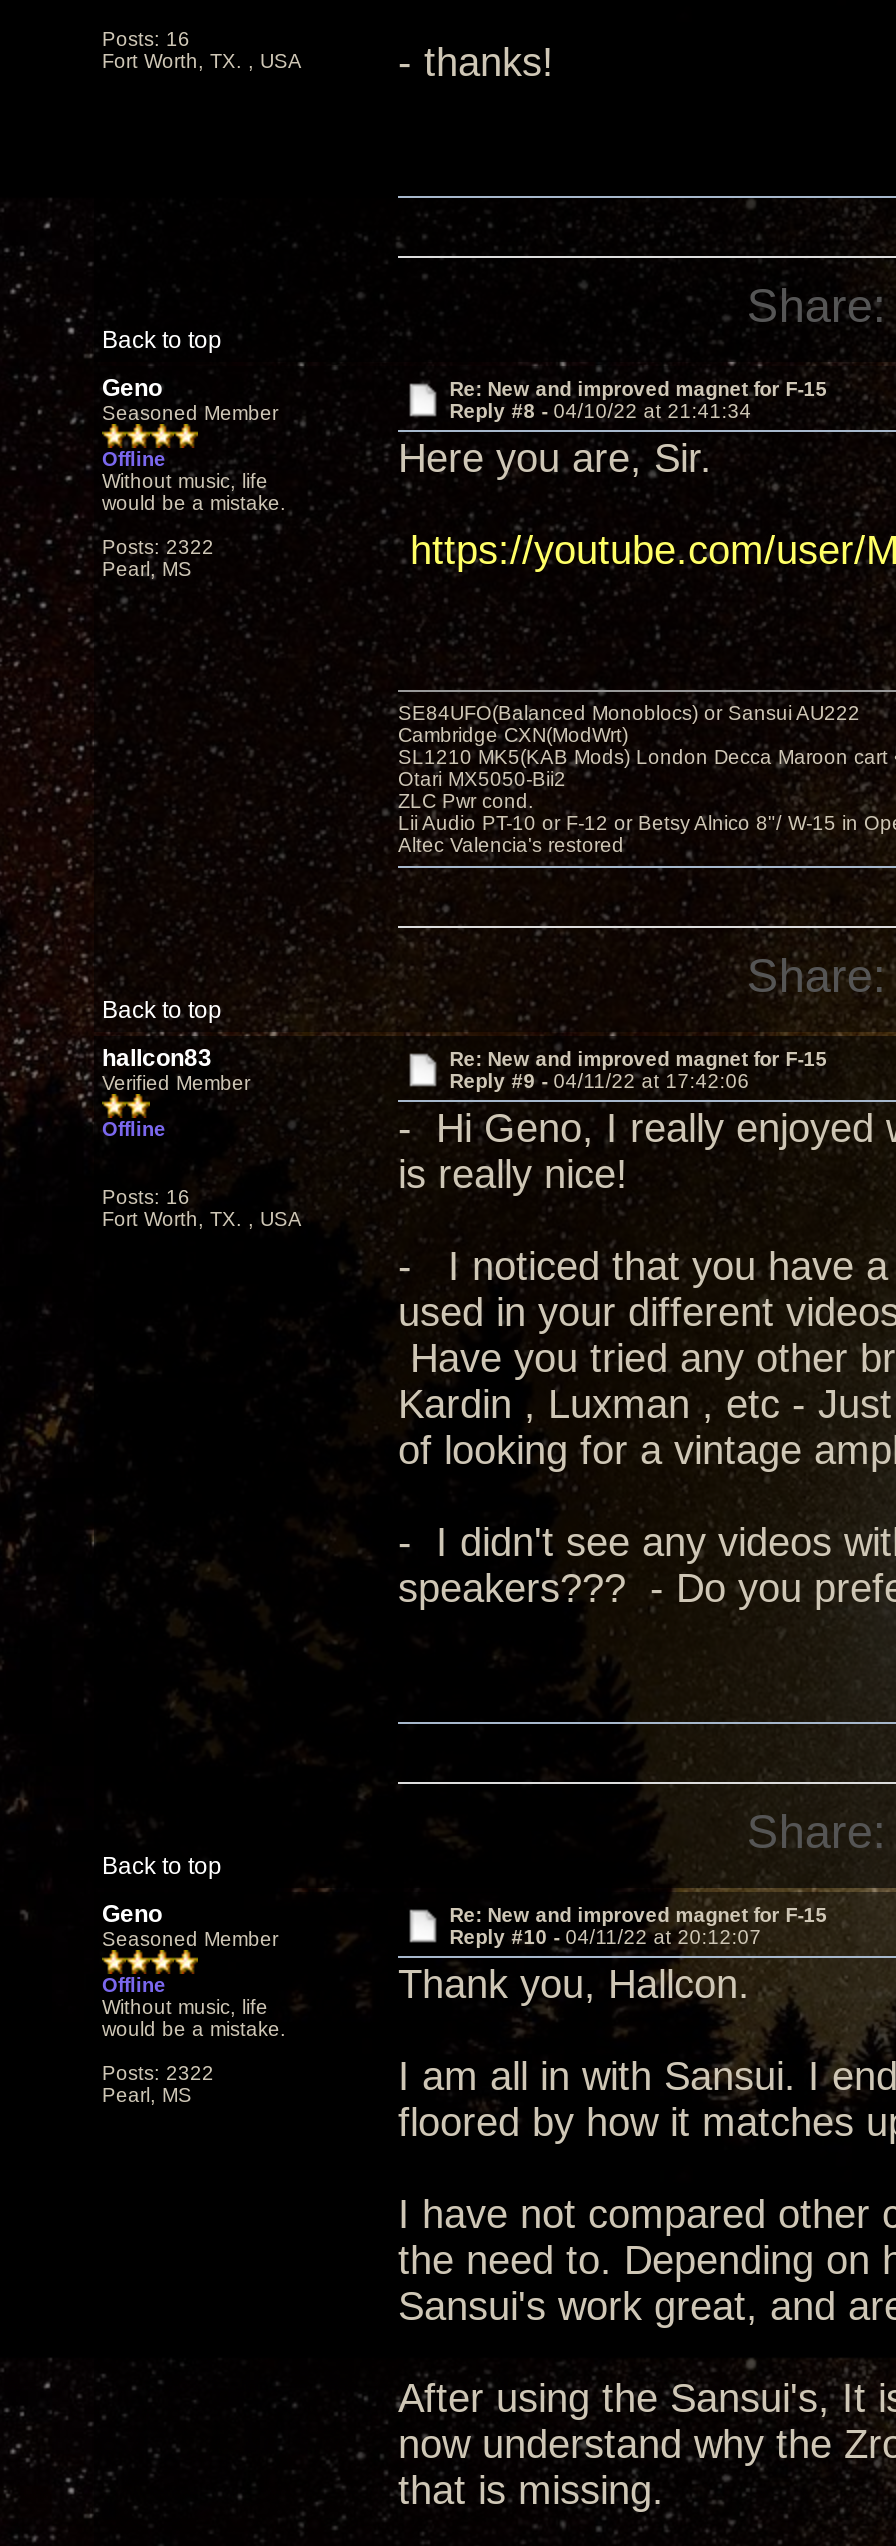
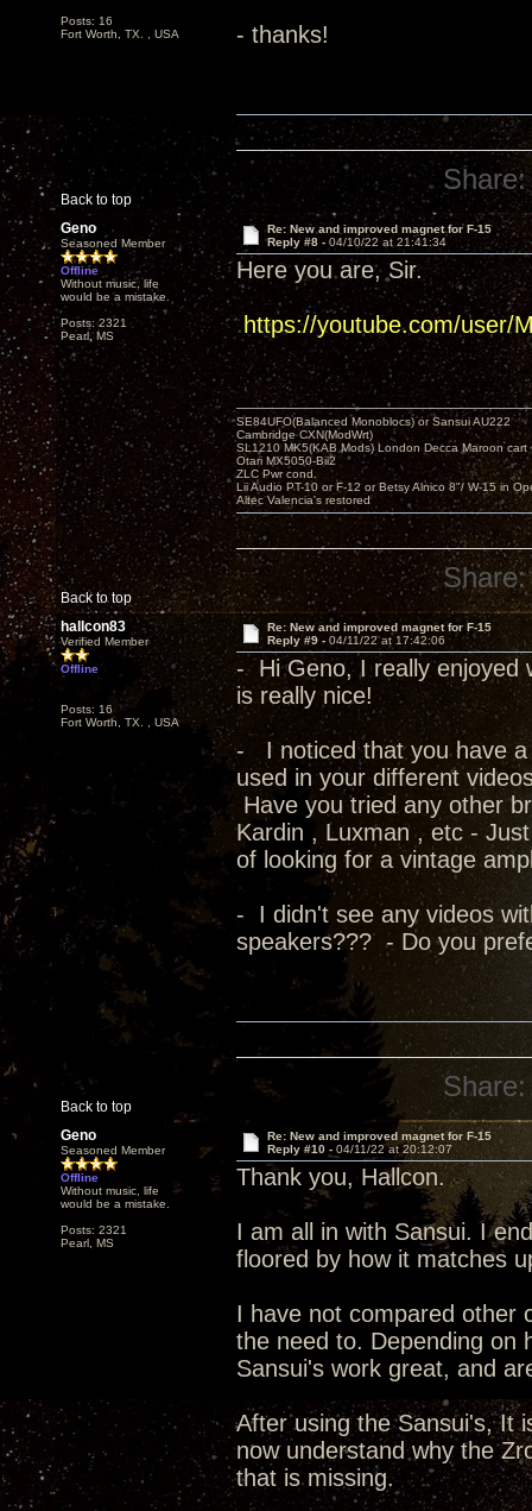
- Posts: 2322
+ Posts: 2321

- Posts: 2322
+ Posts: 2321
